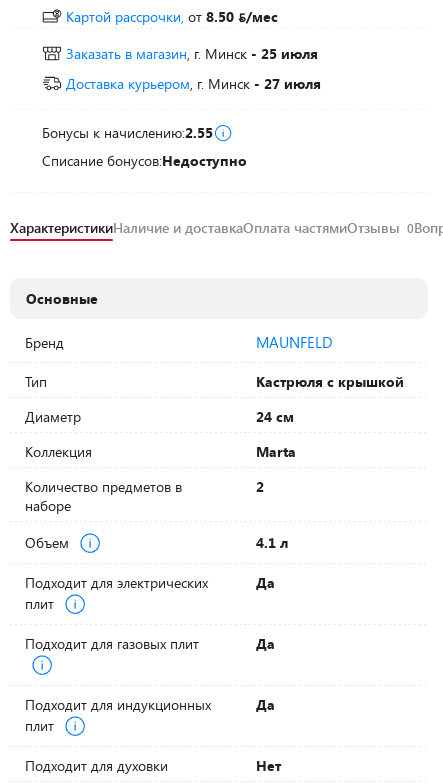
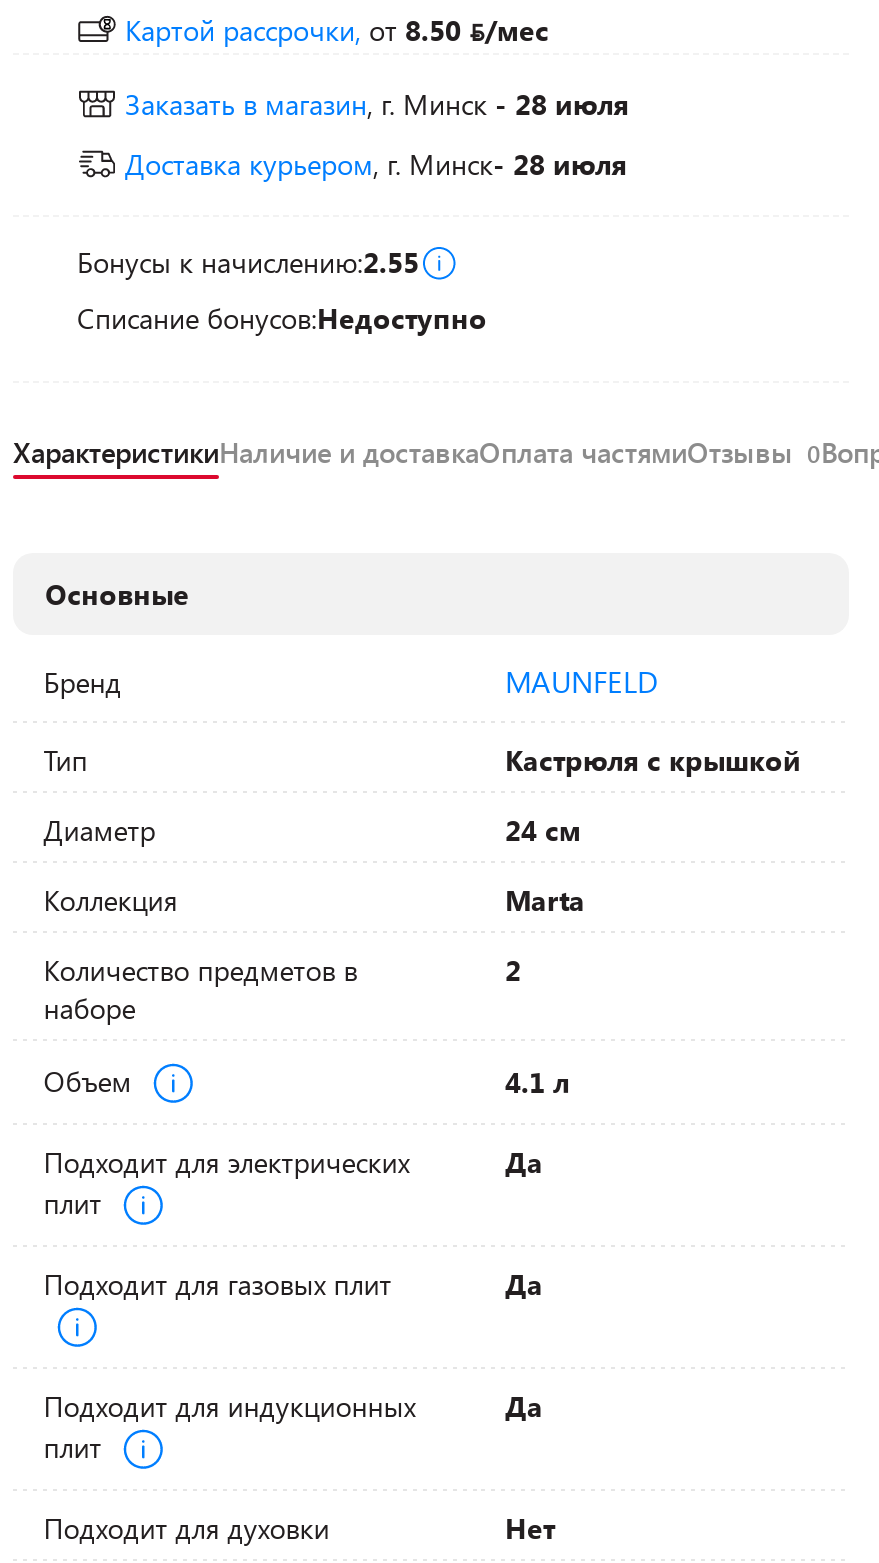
- Заказать в магазин, г. Минск - 25 июля
+ Заказать в магазин, г. Минск - 28 июля

- Доставка курьером, г. Минск- 27 июля
+ Доставка курьером, г. Минск- 28 июля
